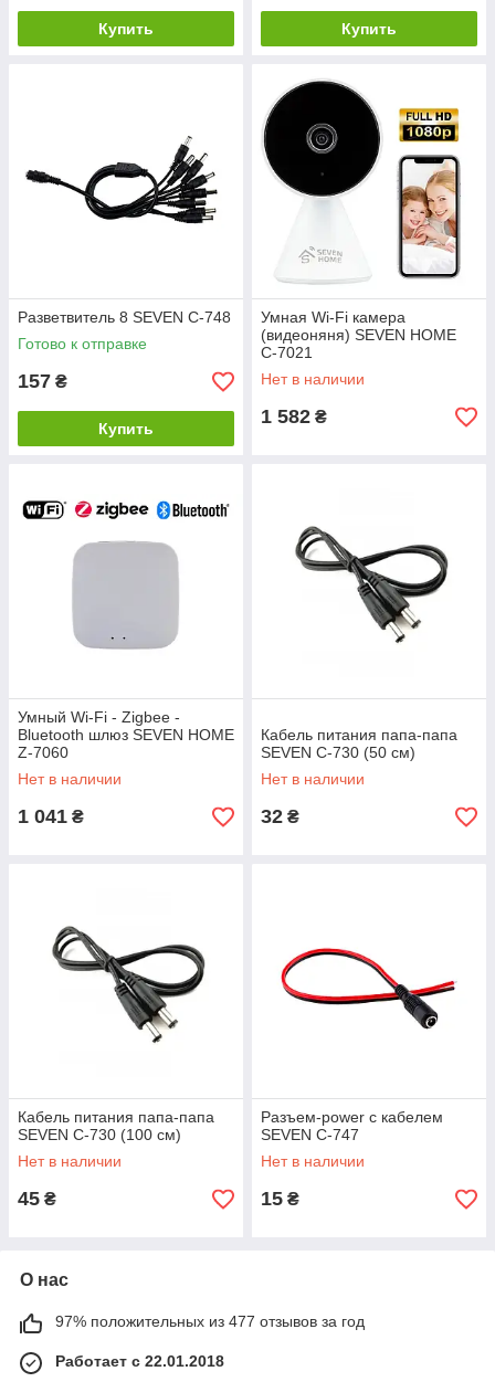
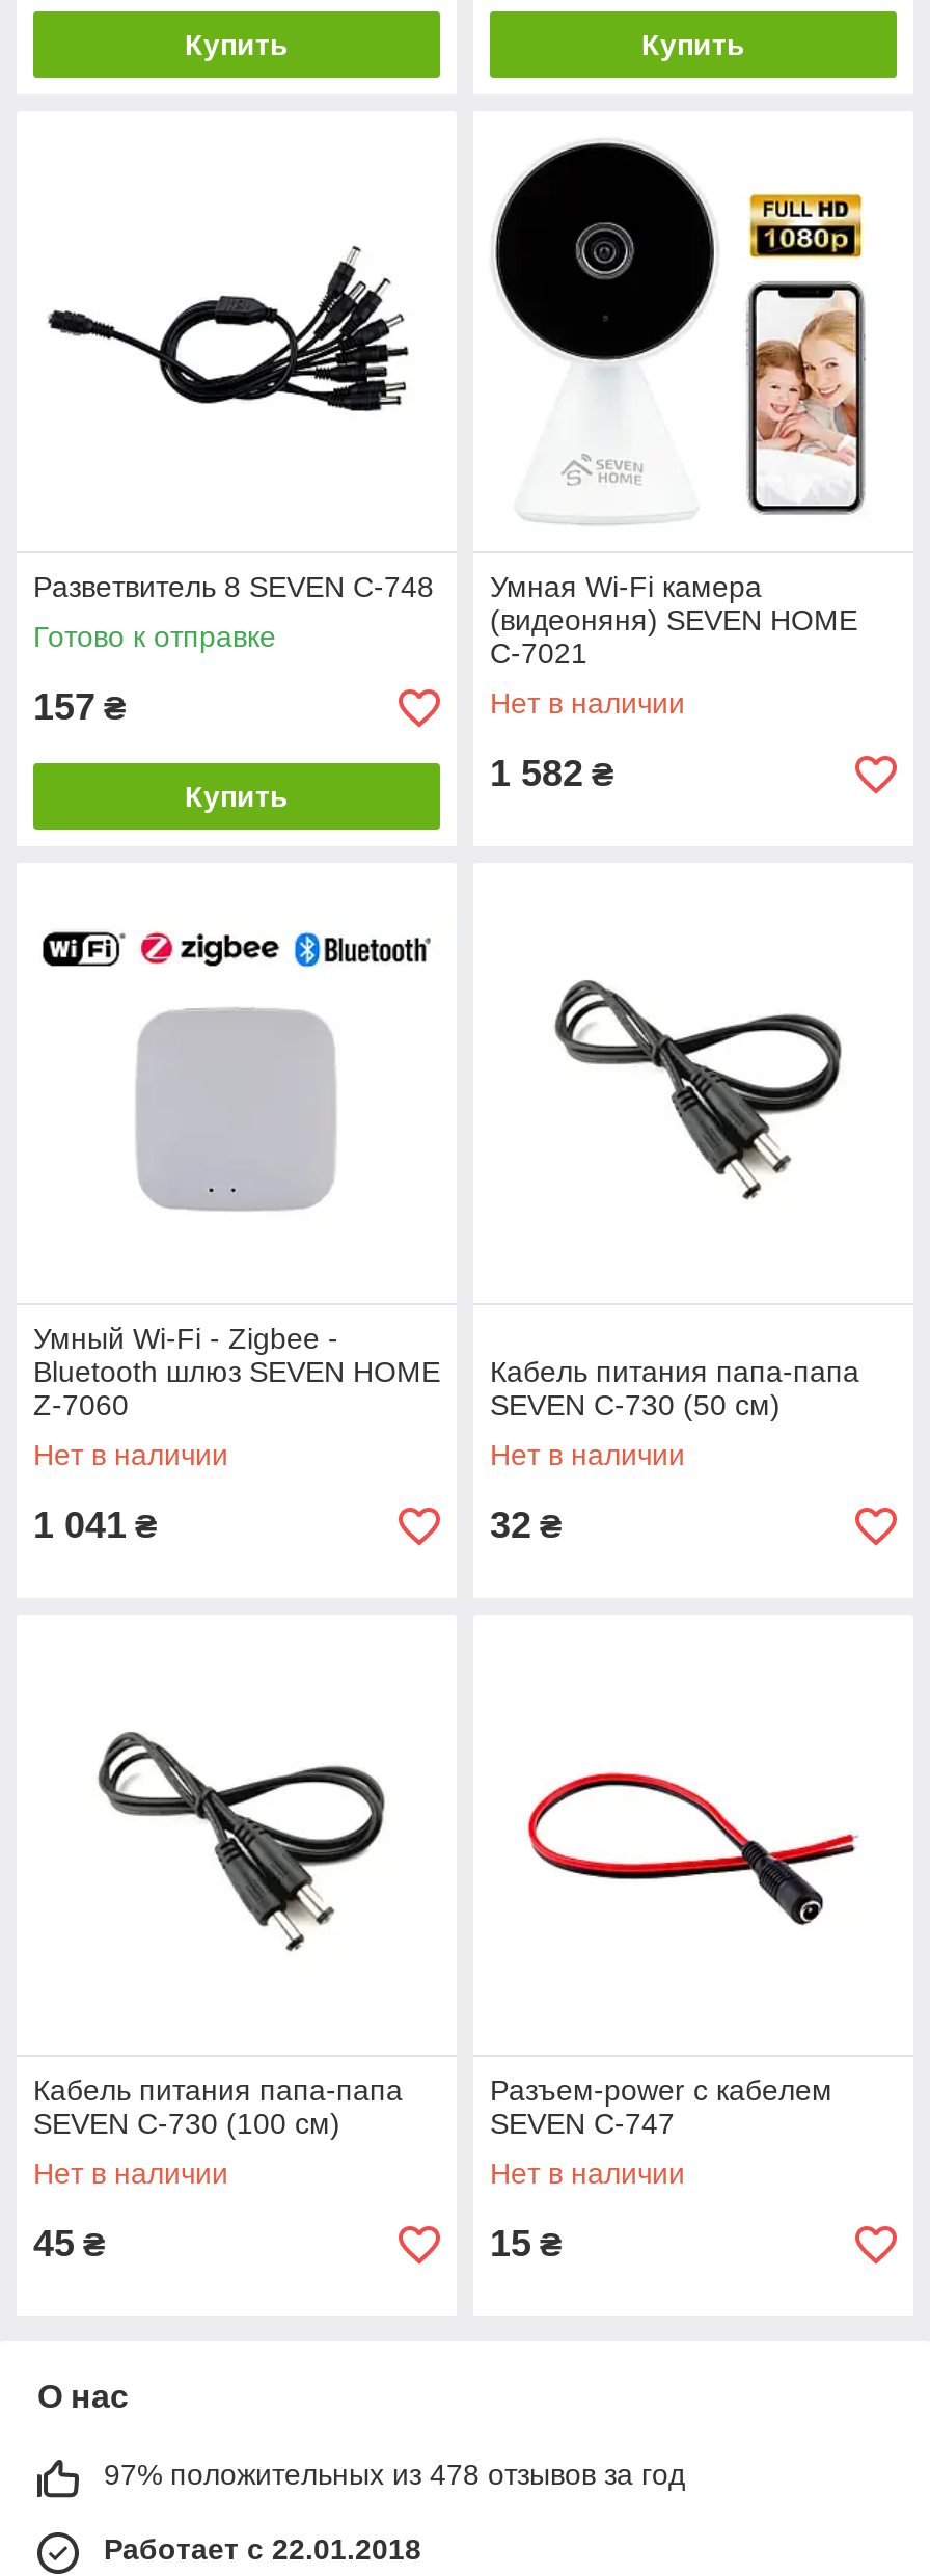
- 97% положительных из 477 отзывов за год
+ 97% положительных из 478 отзывов за год
